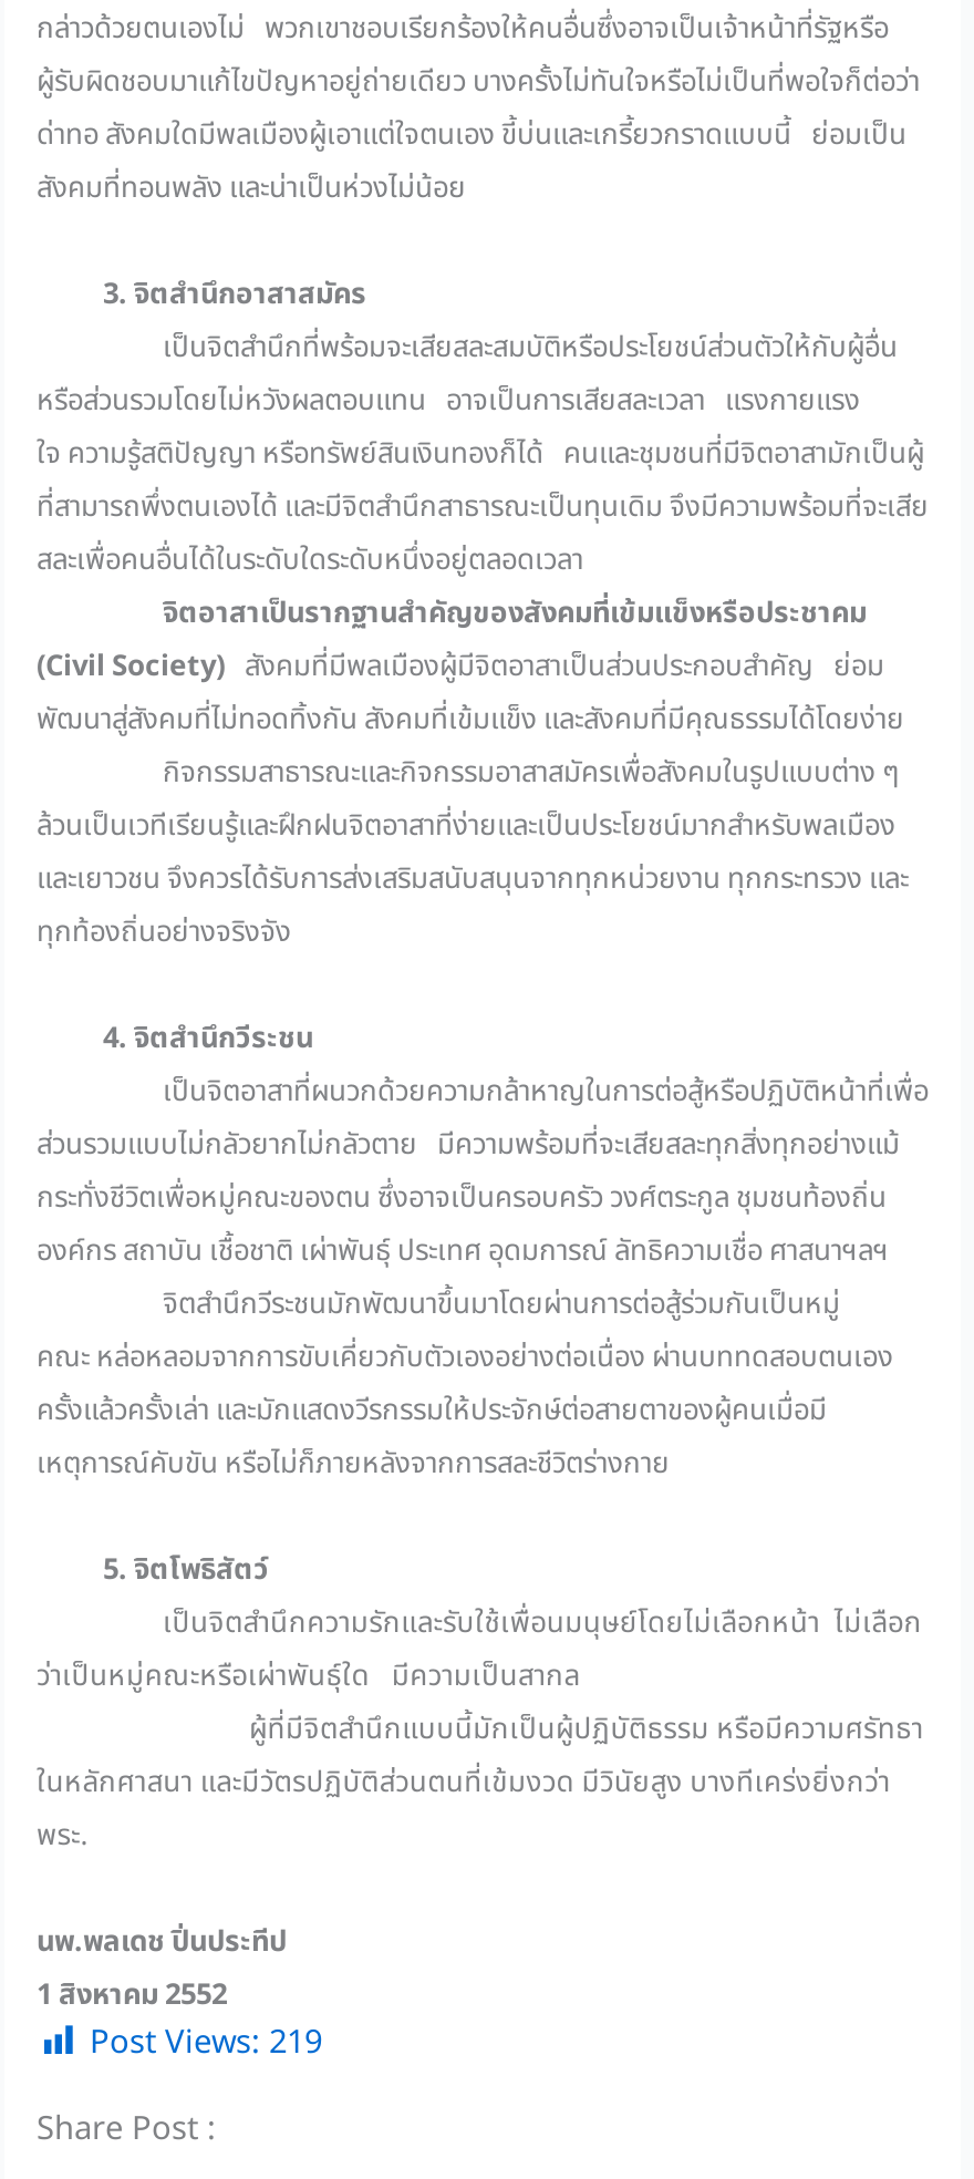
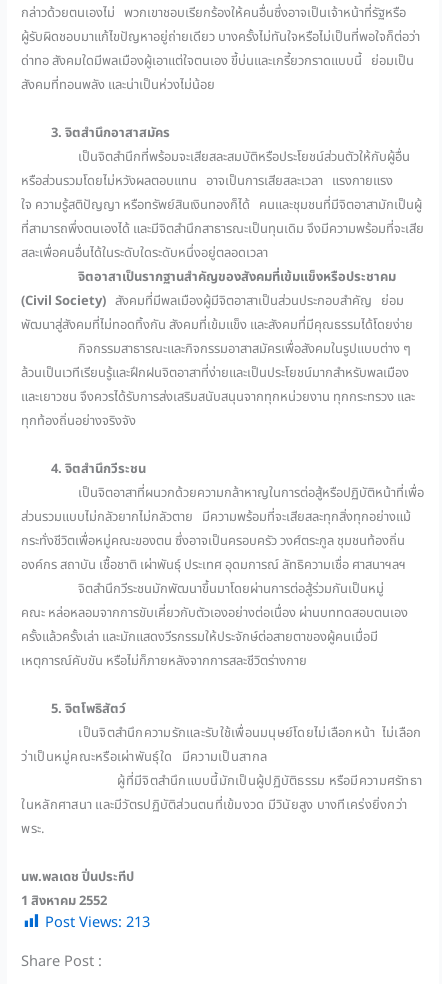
- Post Views: 219
+ Post Views: 213
